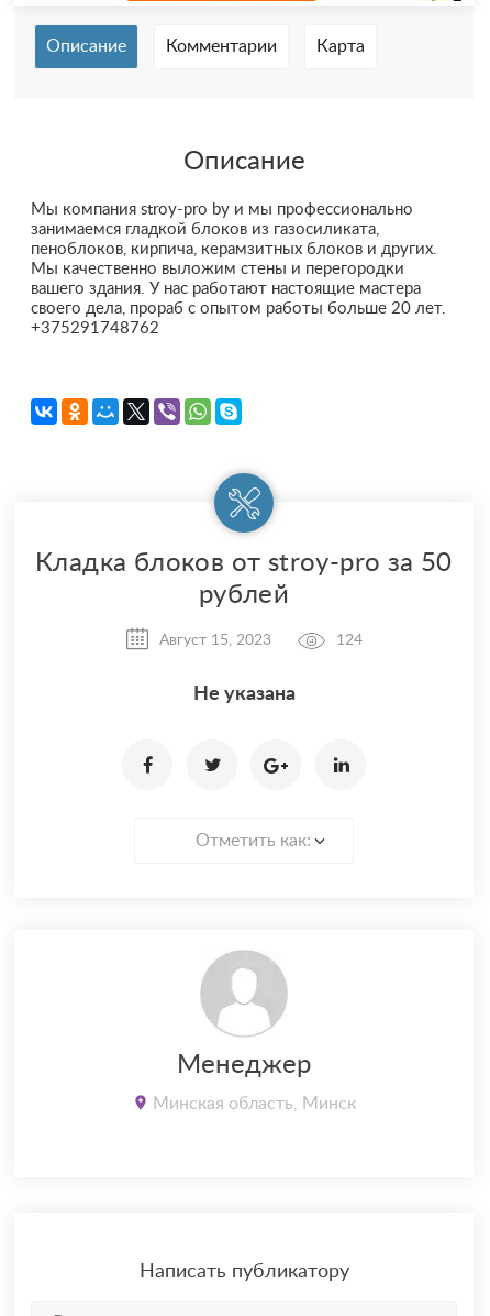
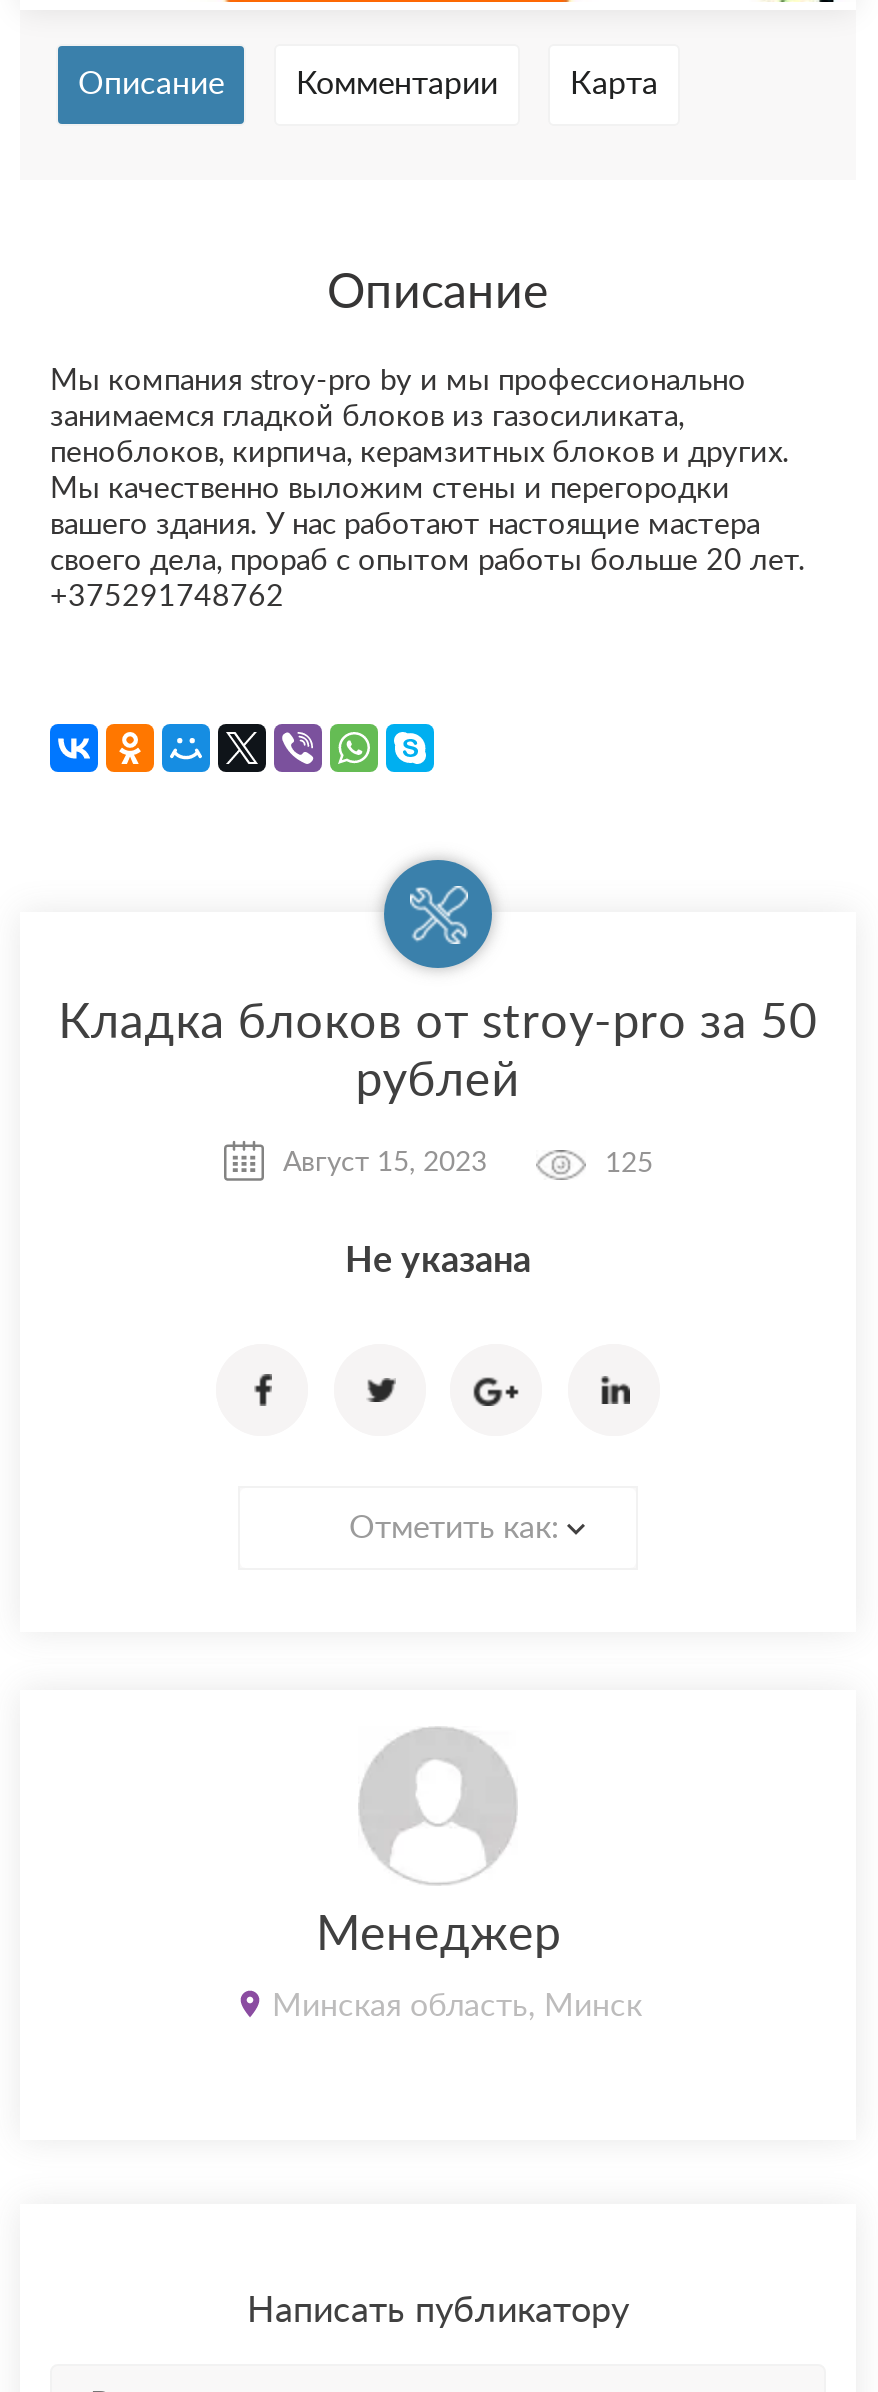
- 124
+ 125
